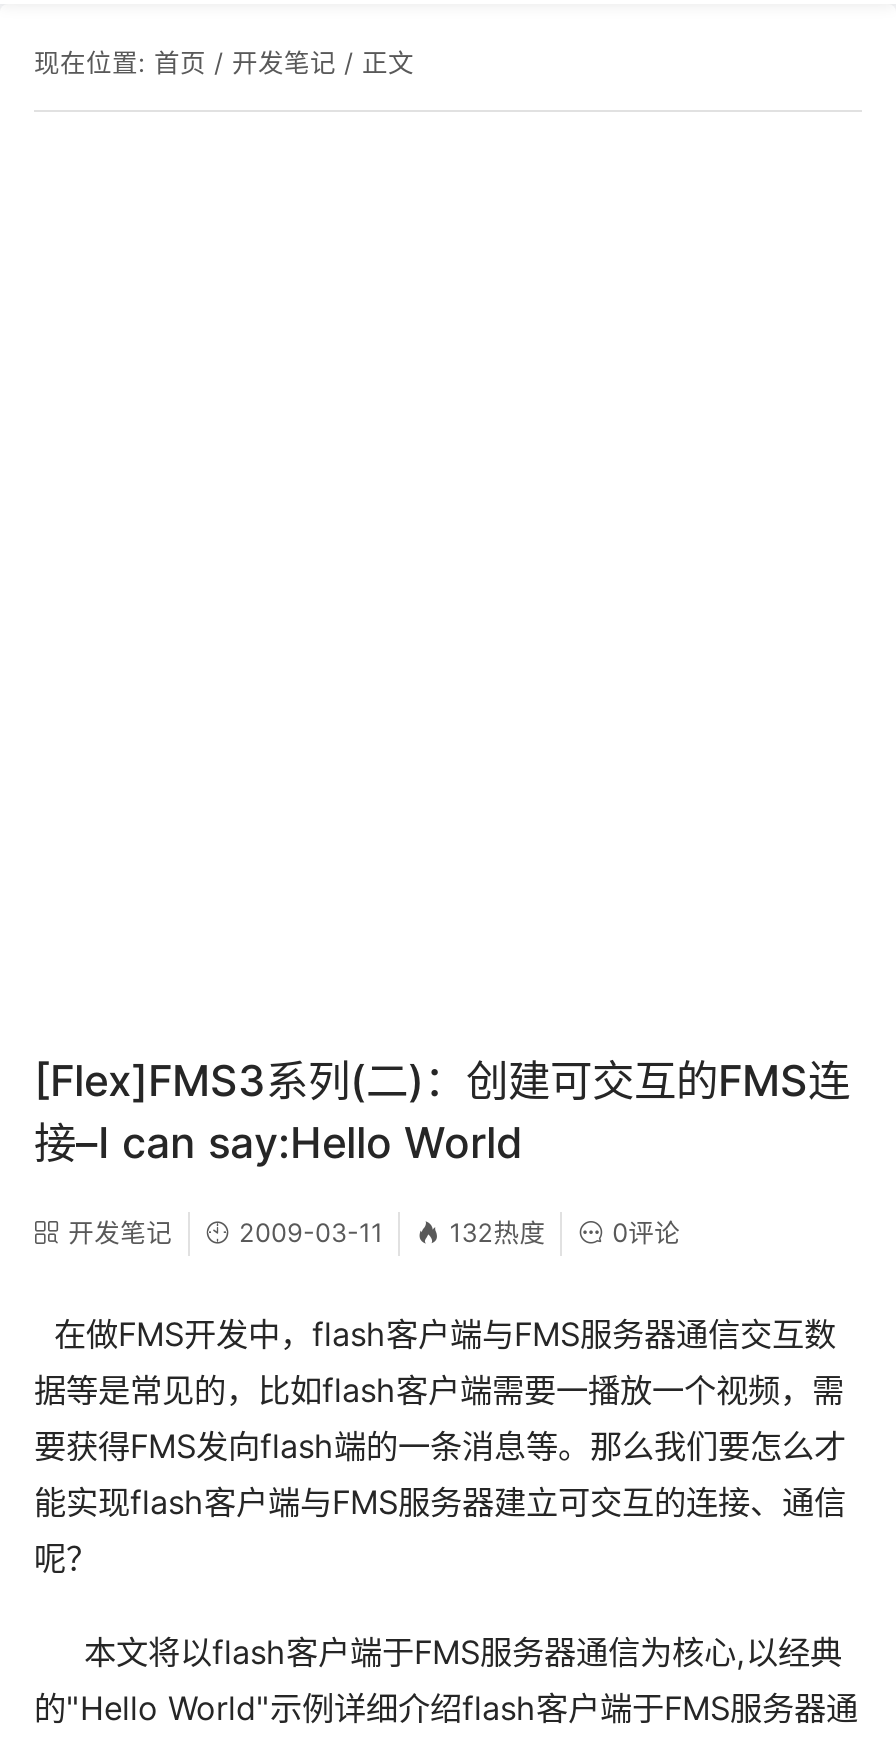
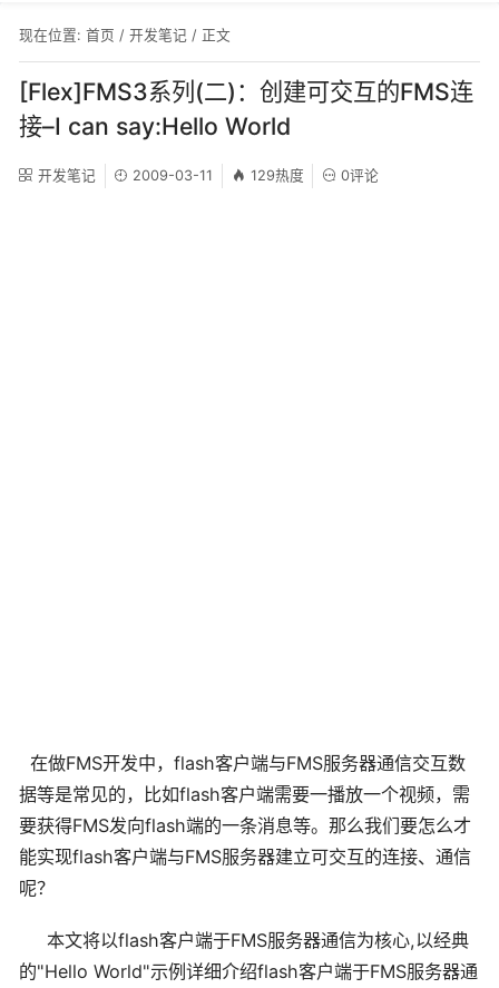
moved up: [Flex]FMS3系列(二)：创建可交互的FMS连 | 接–I can say:Hello World | 开发笔记 | 2009-03-11 | 0评论

- 132热度
+ 129热度
